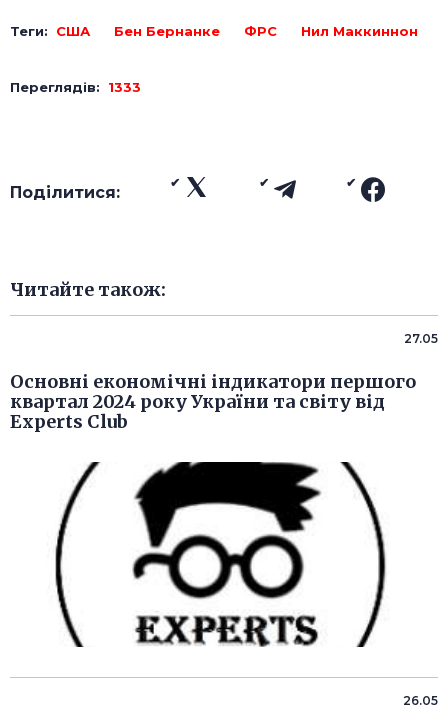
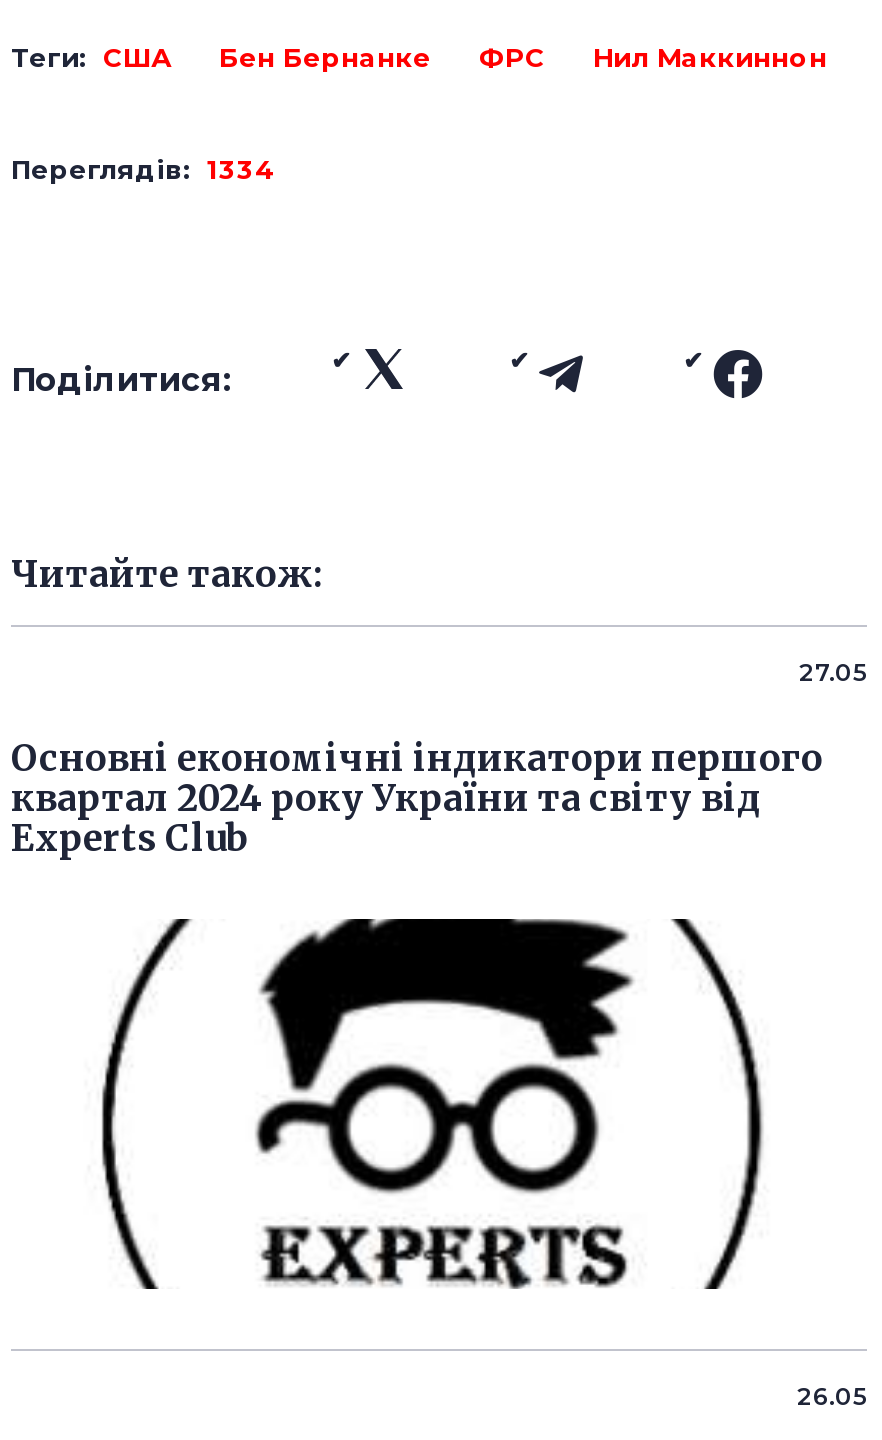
- Переглядів: 1333
+ Переглядів: 1334
